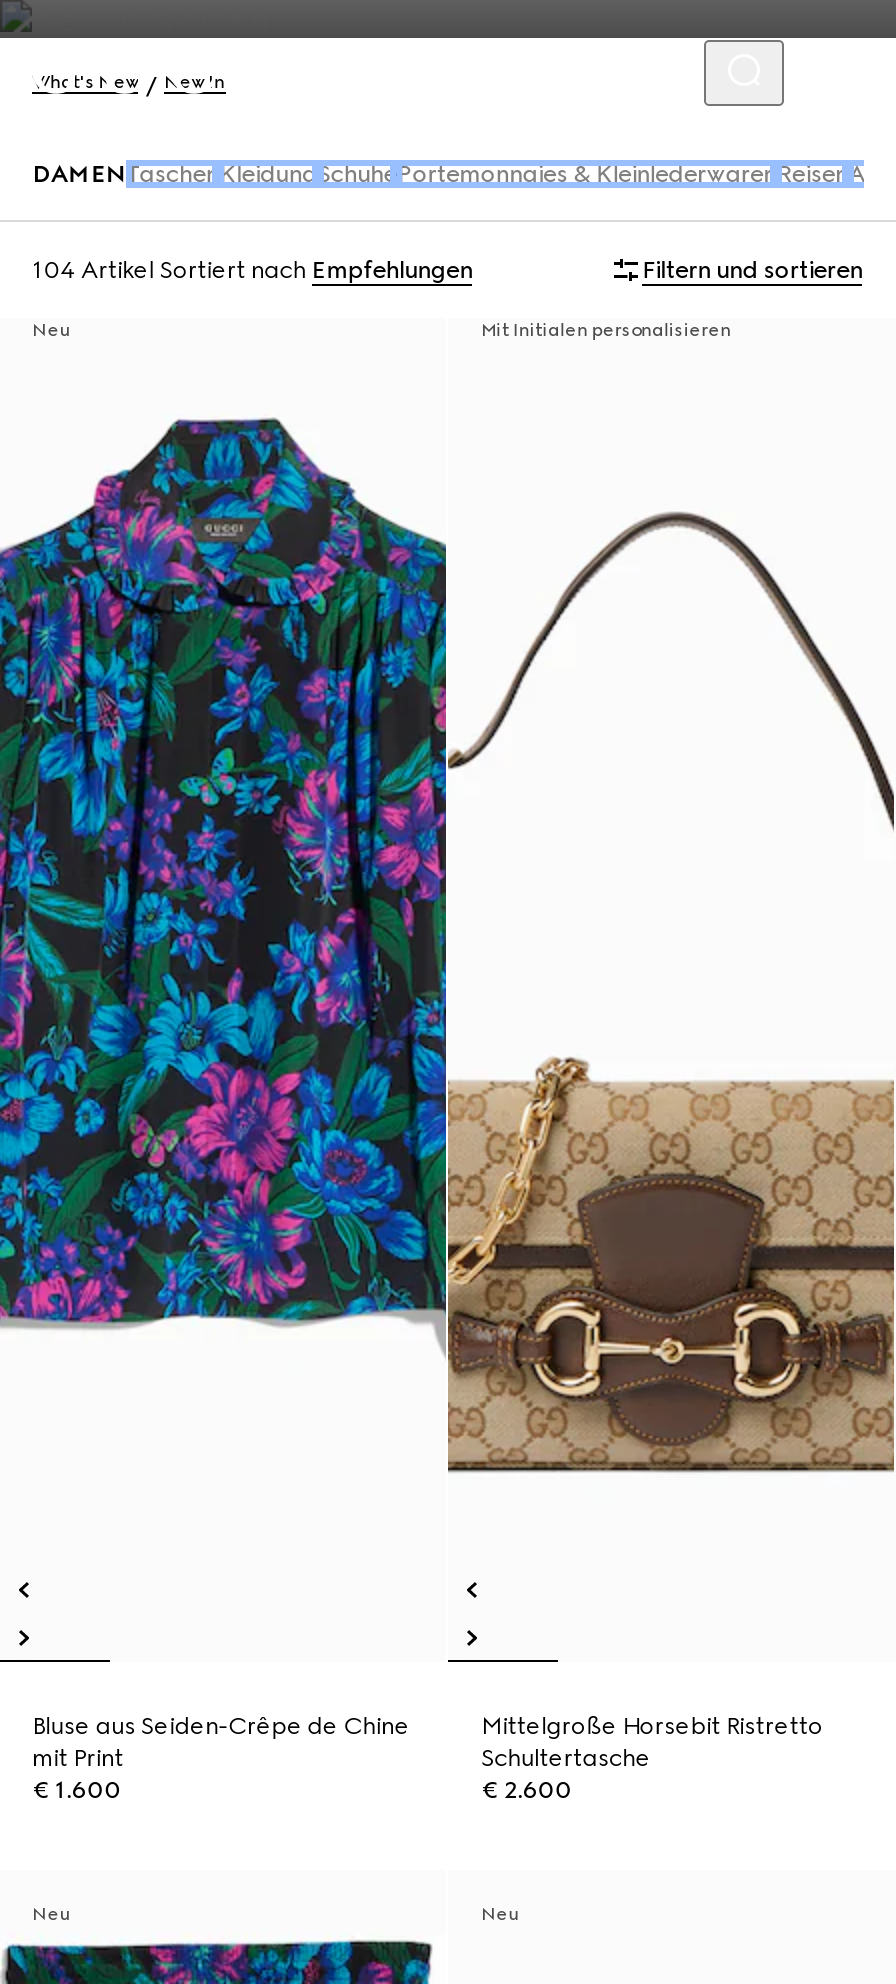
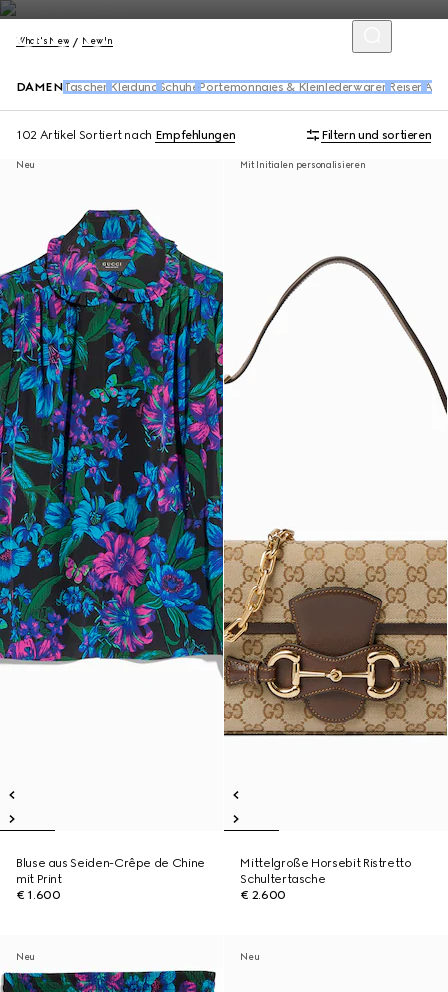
- 104 Artikel Sortiert nach Empfehlungen
+ 102 Artikel Sortiert nach Empfehlungen
